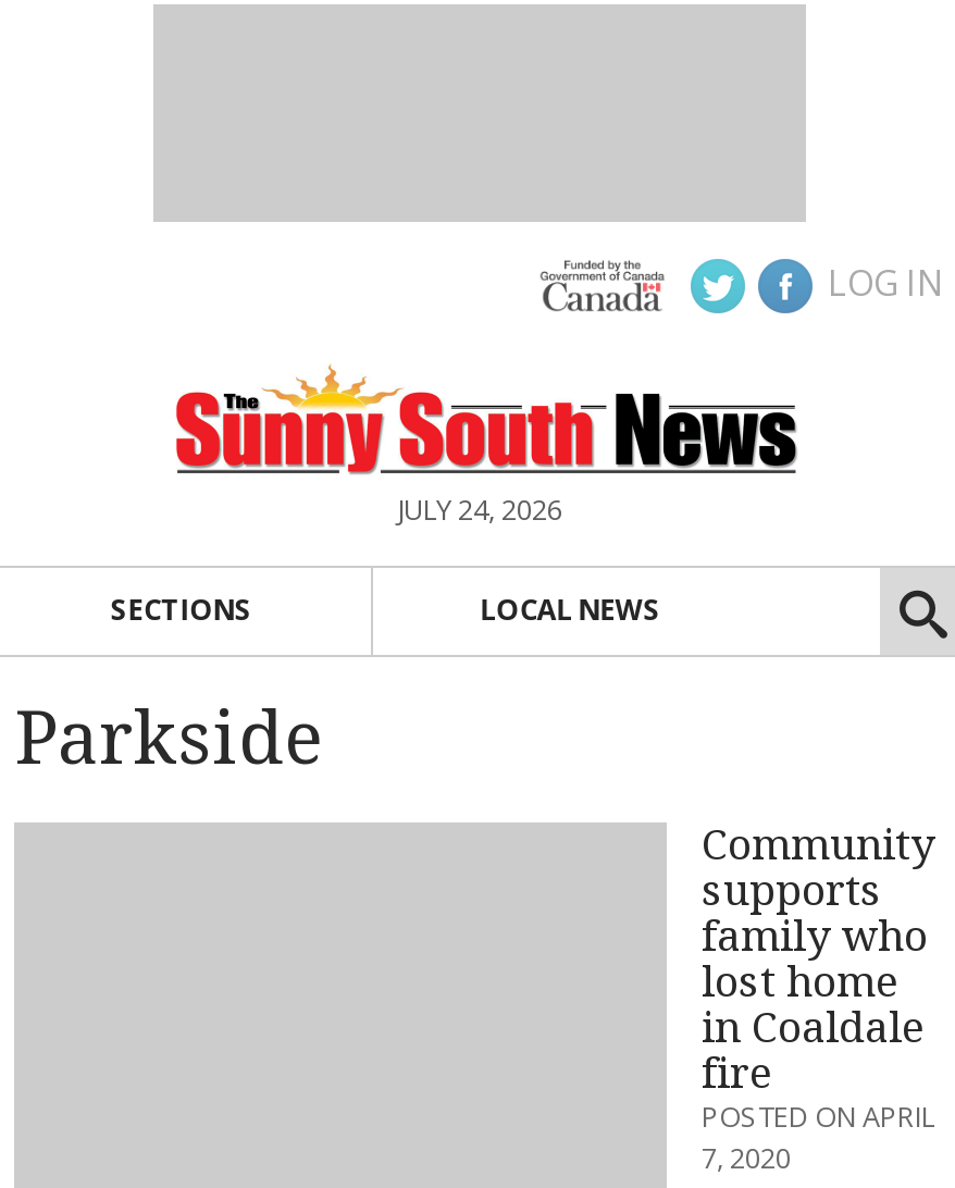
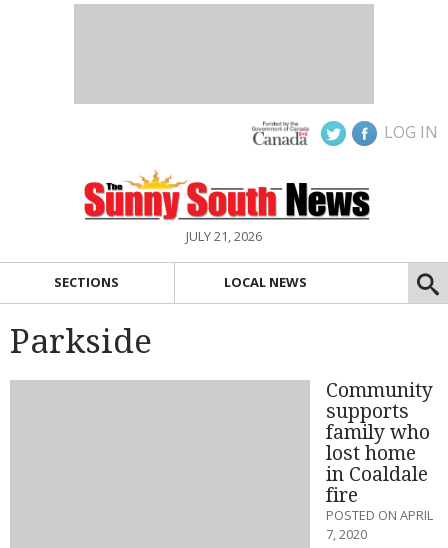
- JULY 24, 2026
+ JULY 21, 2026
